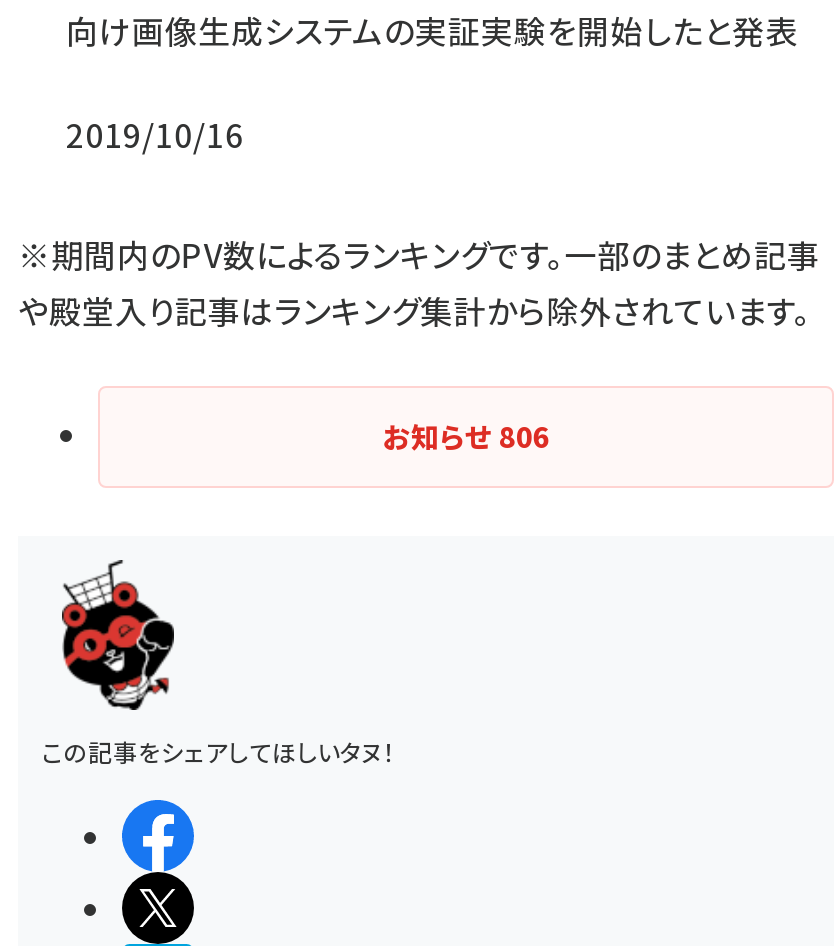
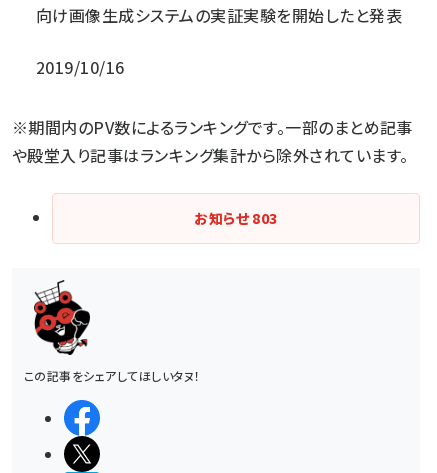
- お知らせ806
+ お知らせ803
